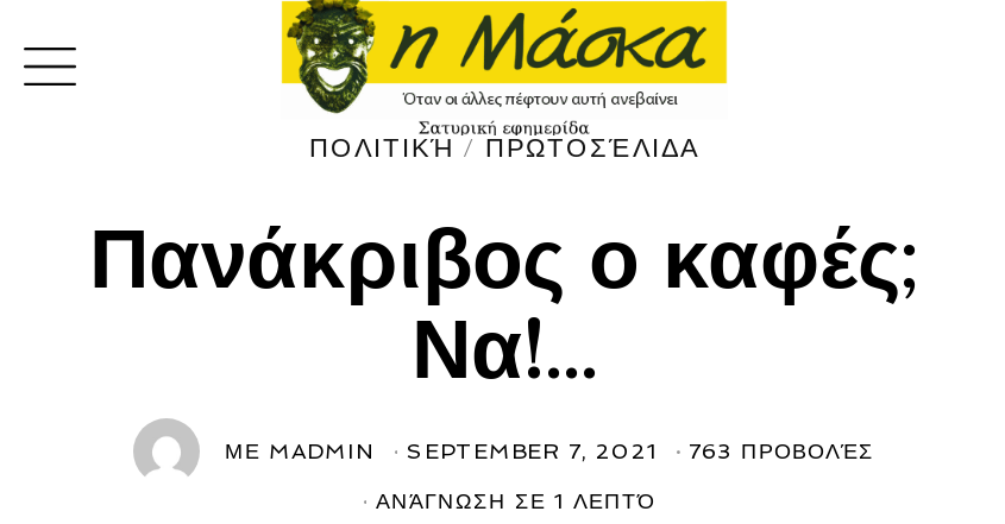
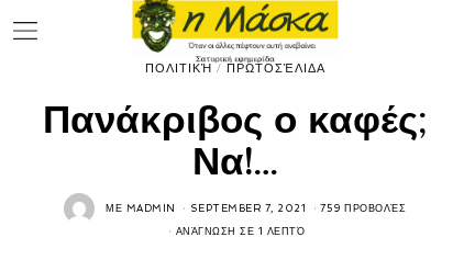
- ΜΕ MADMIN SEPTEMBER 7, 2021 763 ΠΡΟΒΟΛΈΣ
+ ΜΕ MADMIN SEPTEMBER 7, 2021 759 ΠΡΟΒΟΛΈΣ
